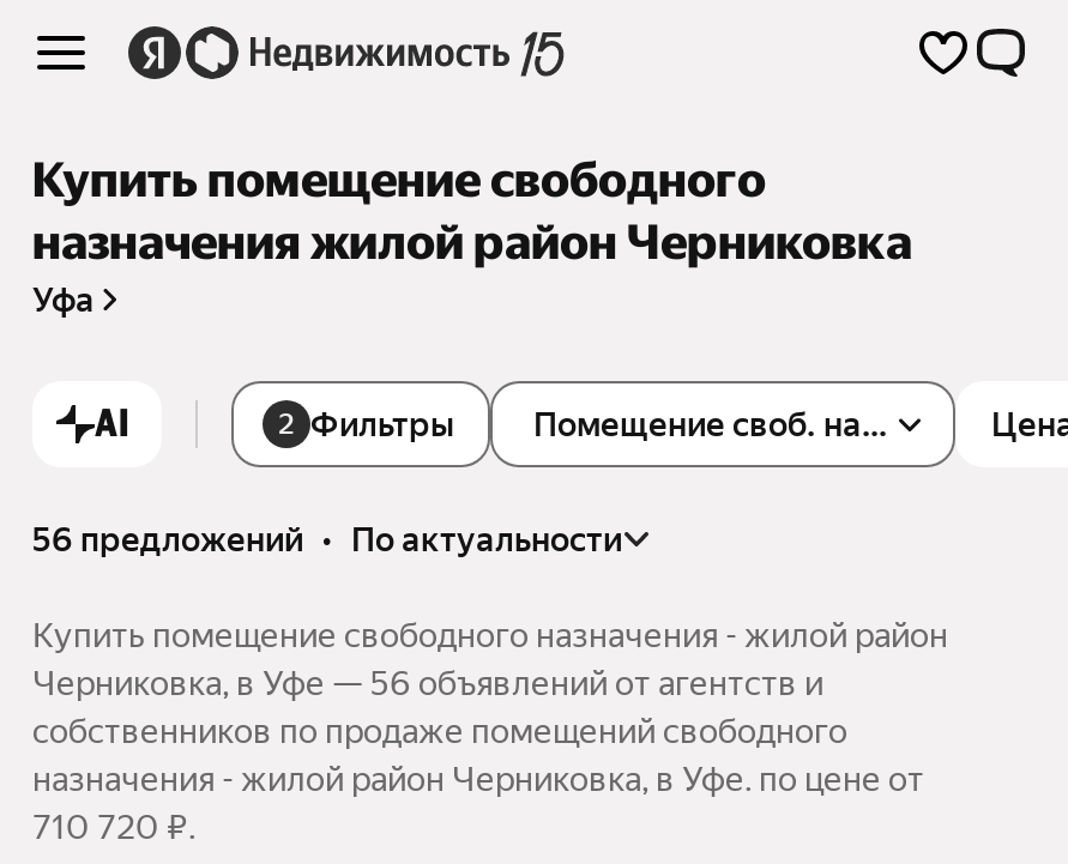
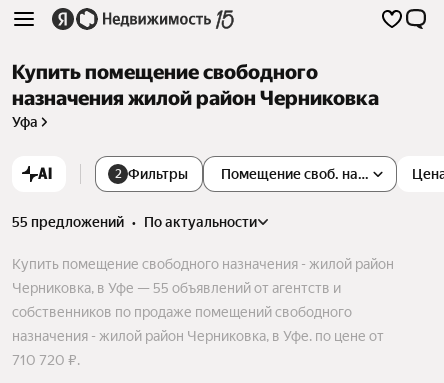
- 56 предложений • по актуальности
+ 55 предложений • по актуальности

- Черниковка, в Уфе — 56 объявлений от агентств и
+ Черниковка, в Уфе — 55 объявлений от агентств и
